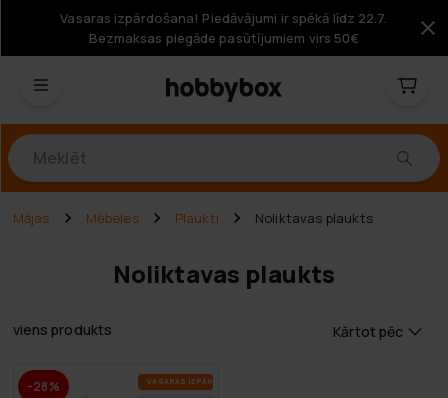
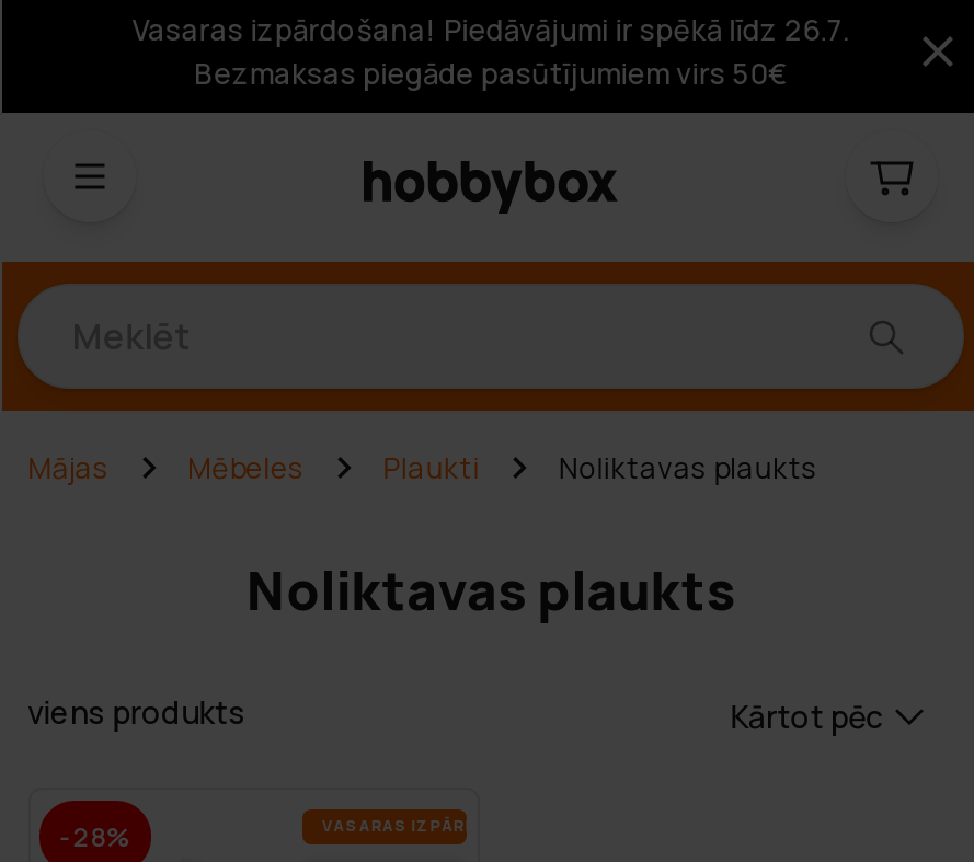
- Vasaras izpārdošana! Piedāvājumi ir spēkā līdz 22.7.
+ Vasaras izpārdošana! Piedāvājumi ir spēkā līdz 26.7.
